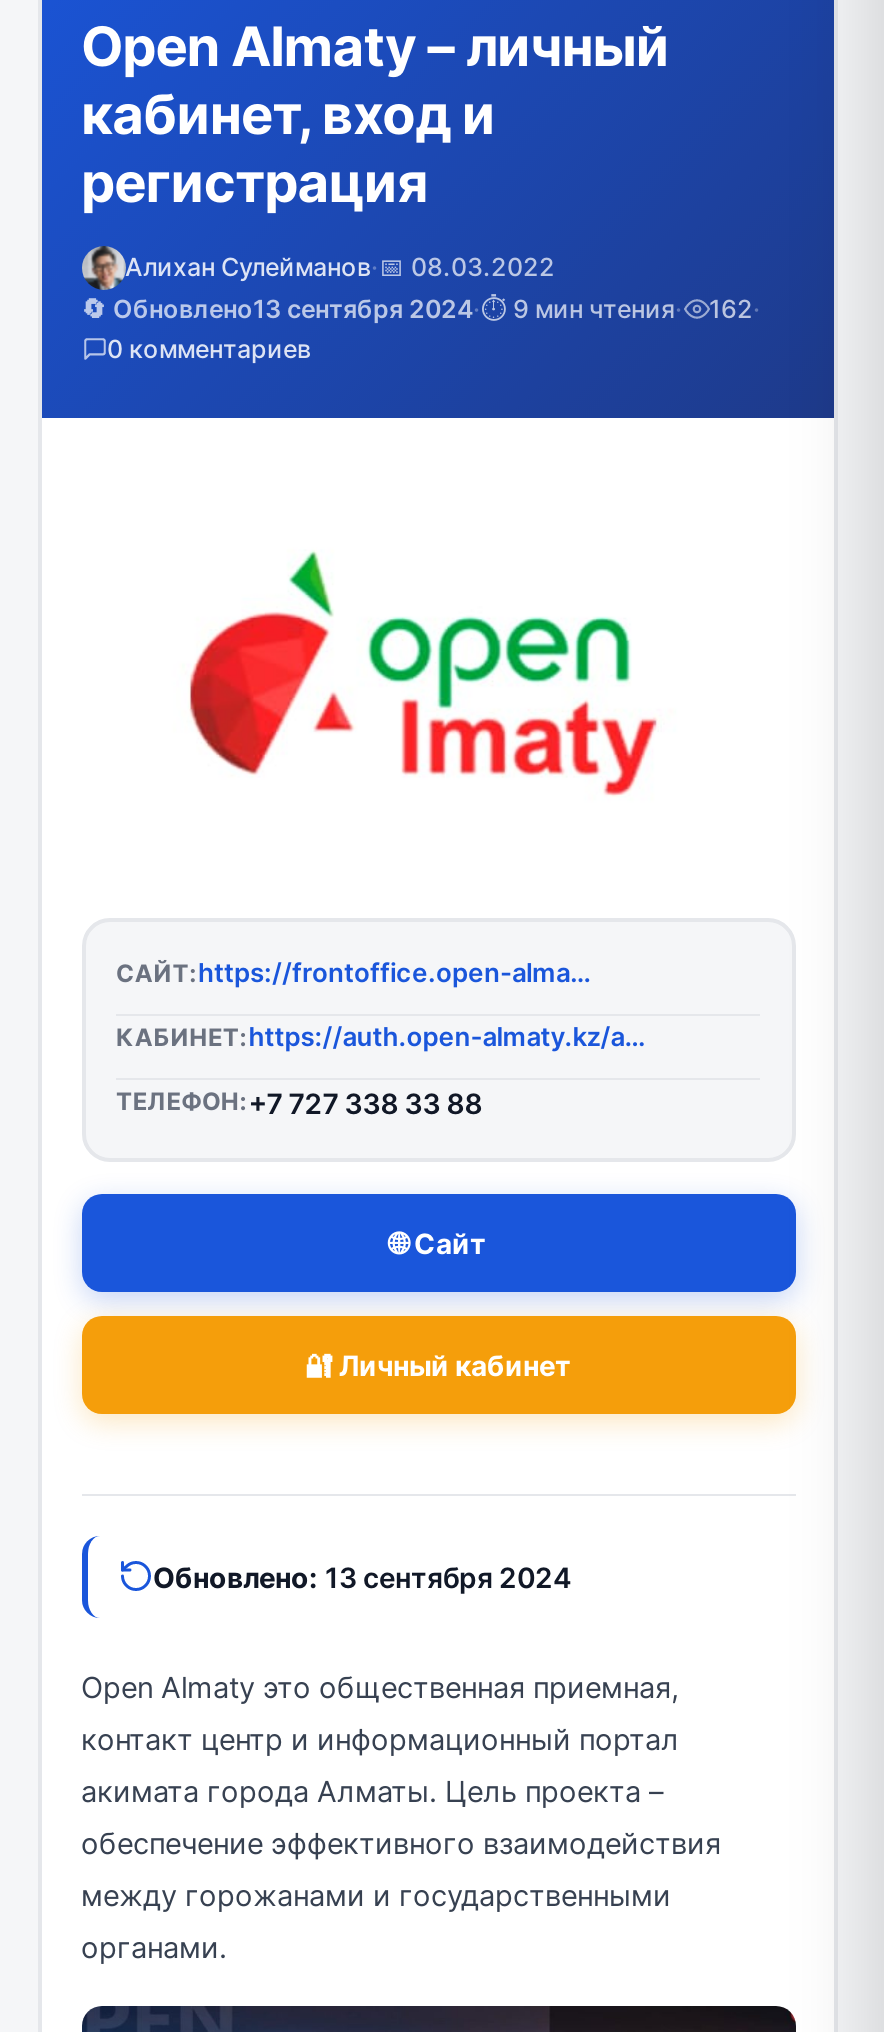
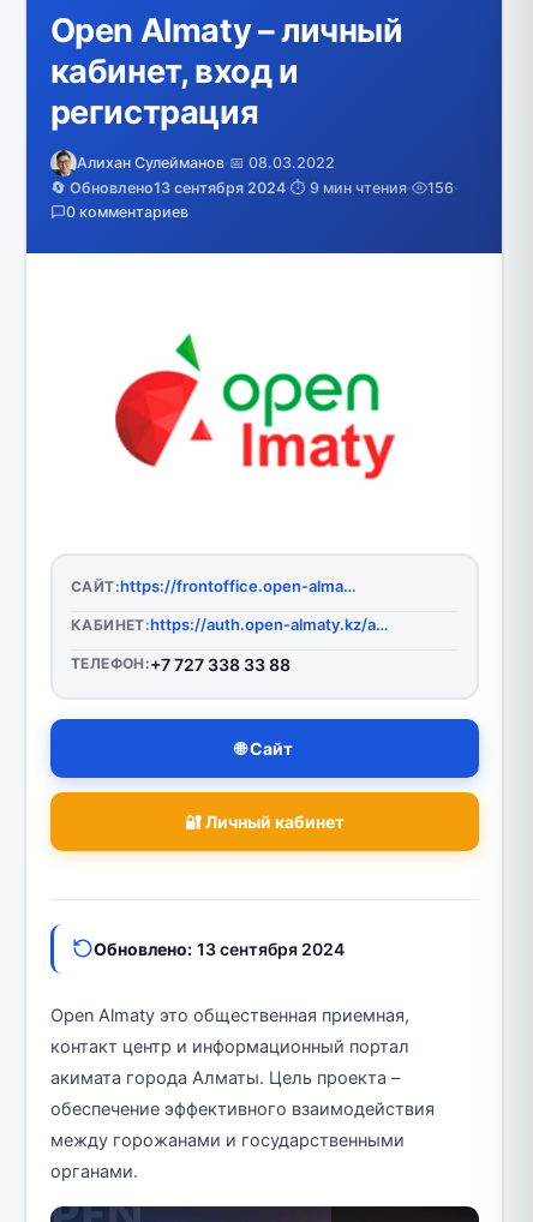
- 162·
+ 156·
